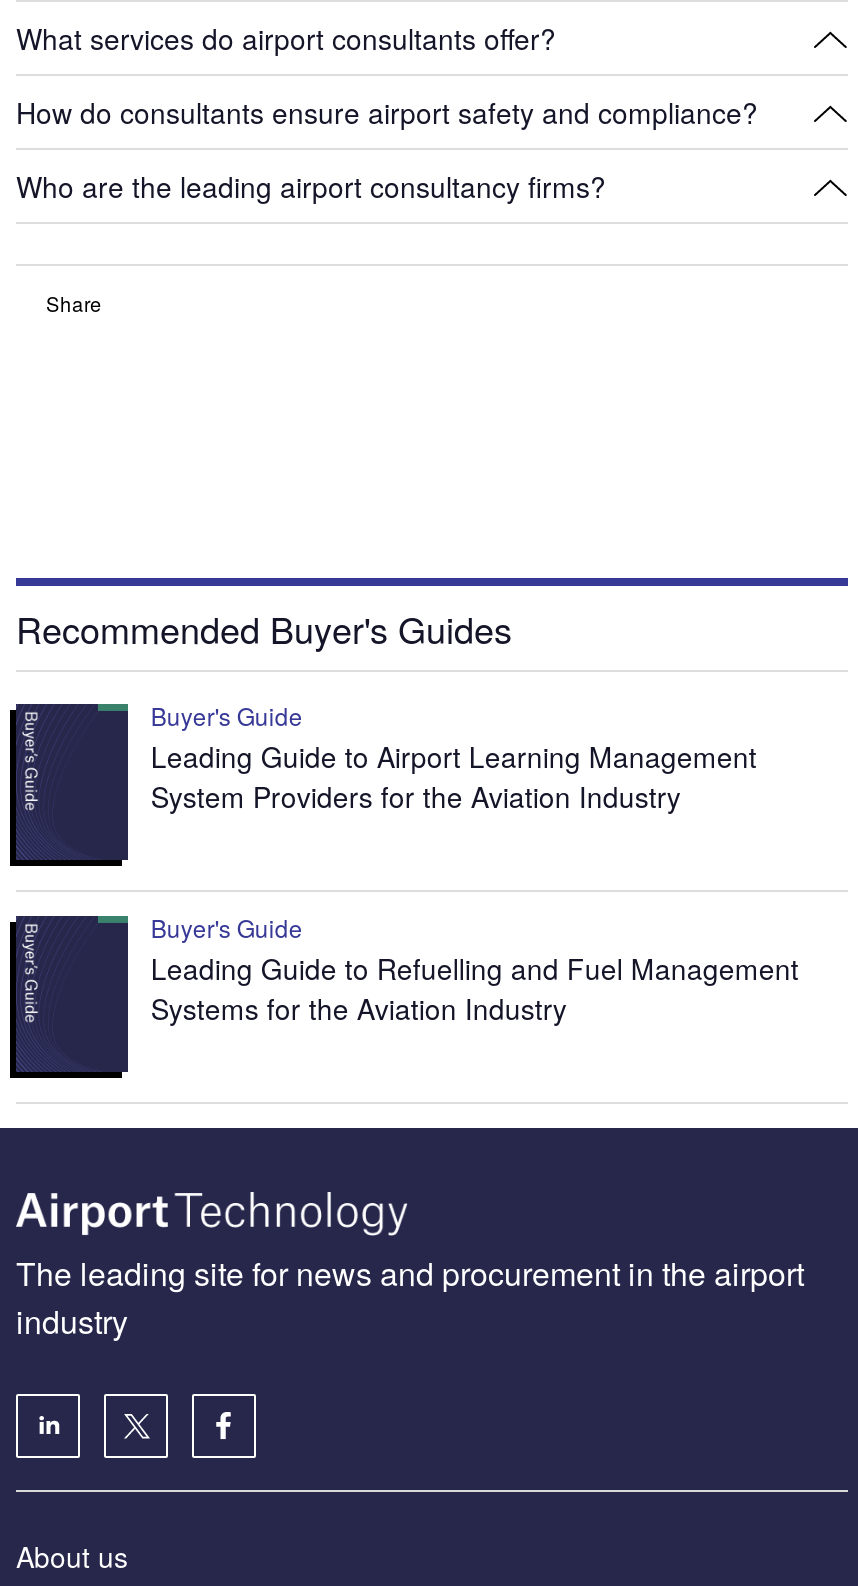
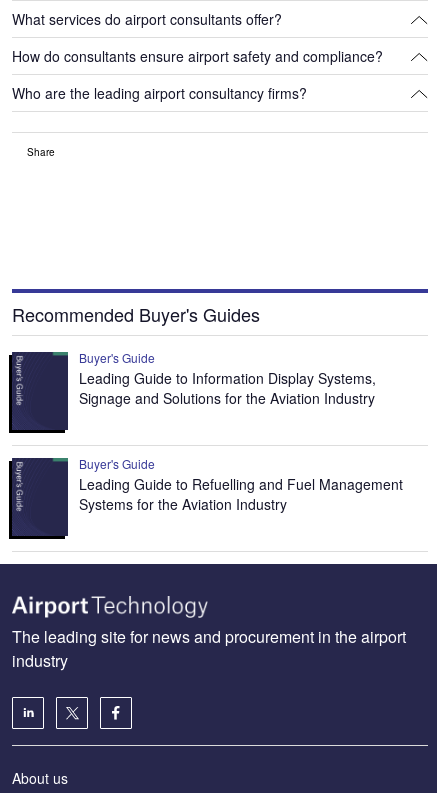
- Leading Guide to Airport Learning Management
- System Providers for the Aviation Industry
+ Leading Guide to Information Display Systems,
+ Signage and Solutions for the Aviation Industry
